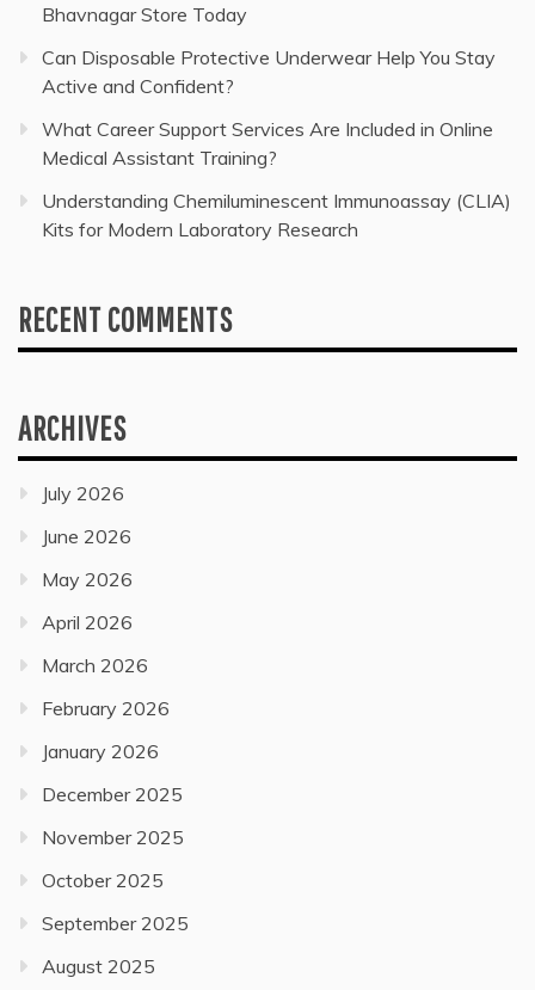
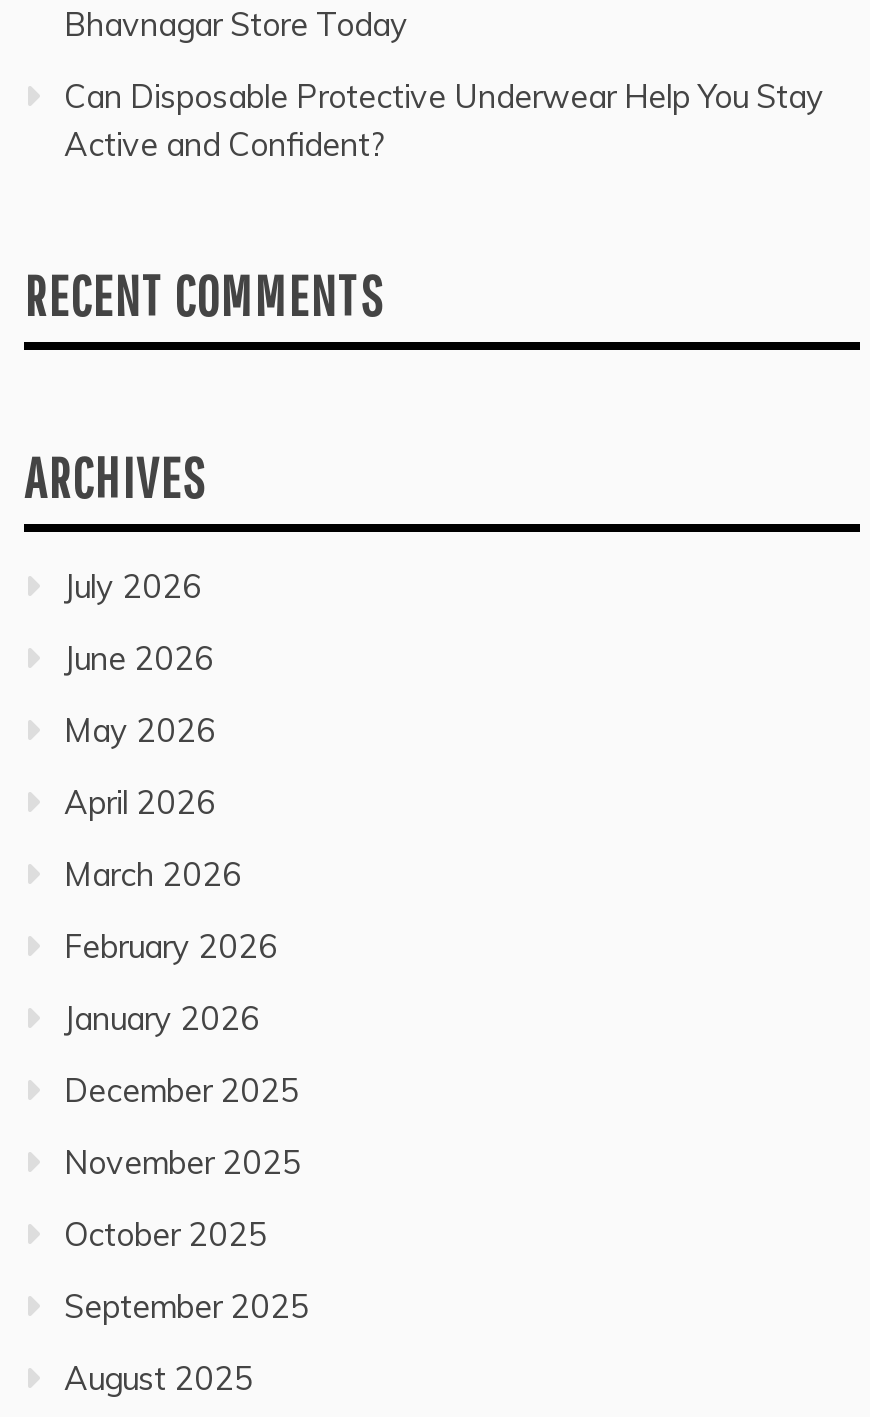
- What Career Support Services Are Included in Online
- Medical Assistant Training?
- Understanding Chemiluminescent Immunoassay (CLIA)
- Kits for Modern Laboratory Research
